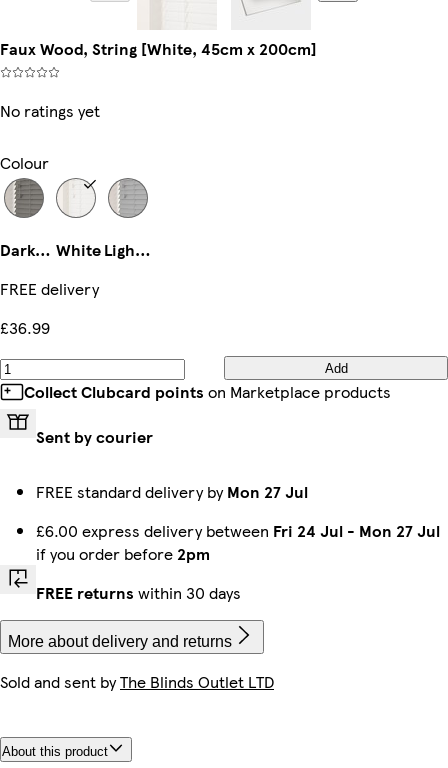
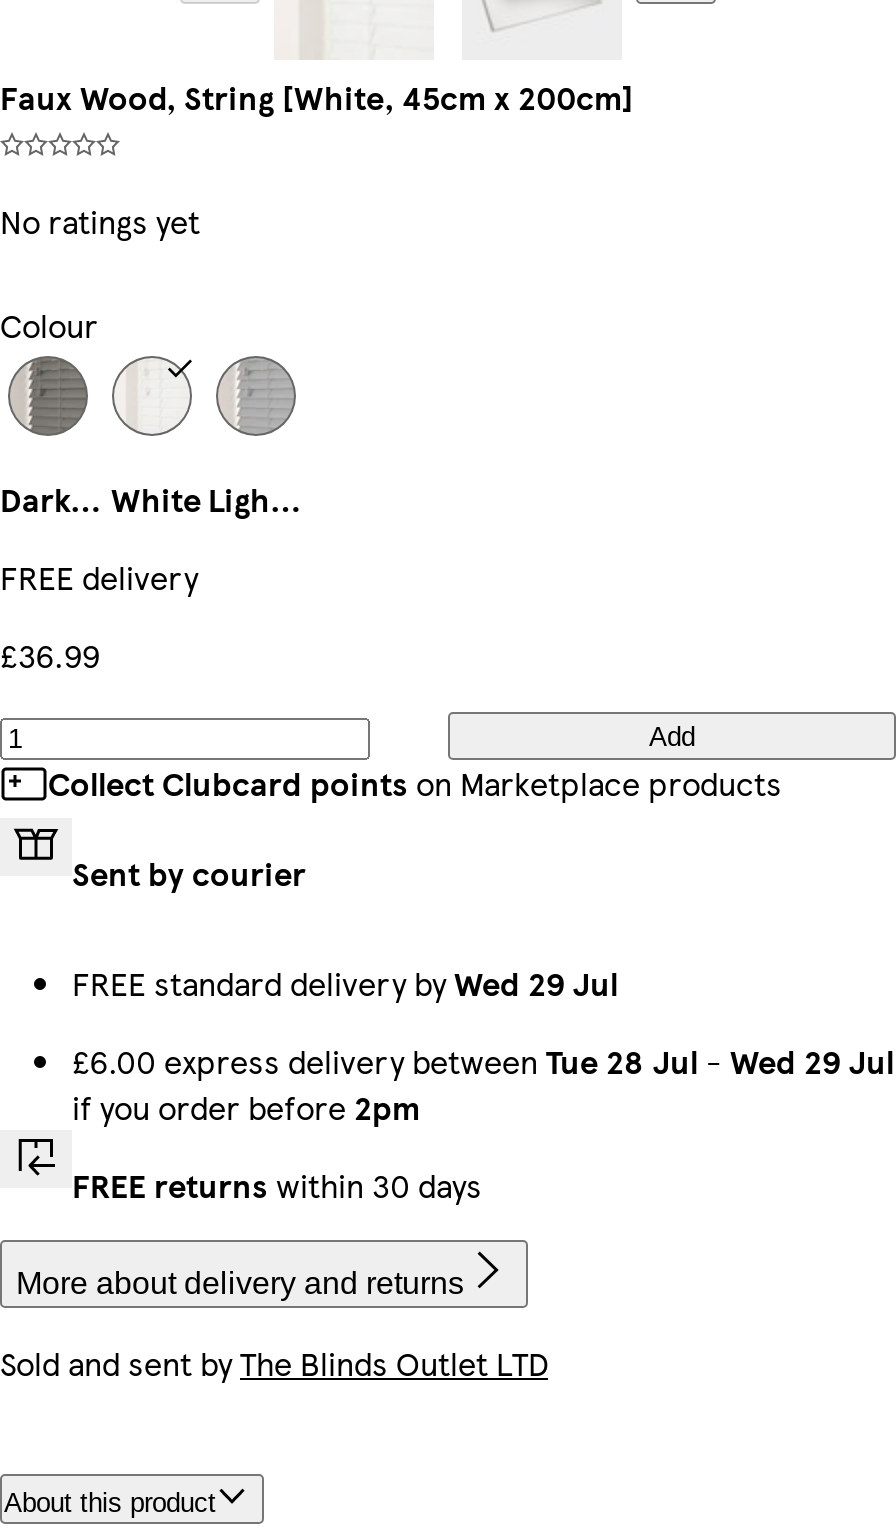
- FREE standard delivery byMon 27 Jul
+ FREE standard delivery byWed 29 Jul

- £6.00 express delivery between Fri 24 Jul - Mon 27 Jul
+ £6.00 express delivery between Tue 28 Jul - Wed 29 Jul
